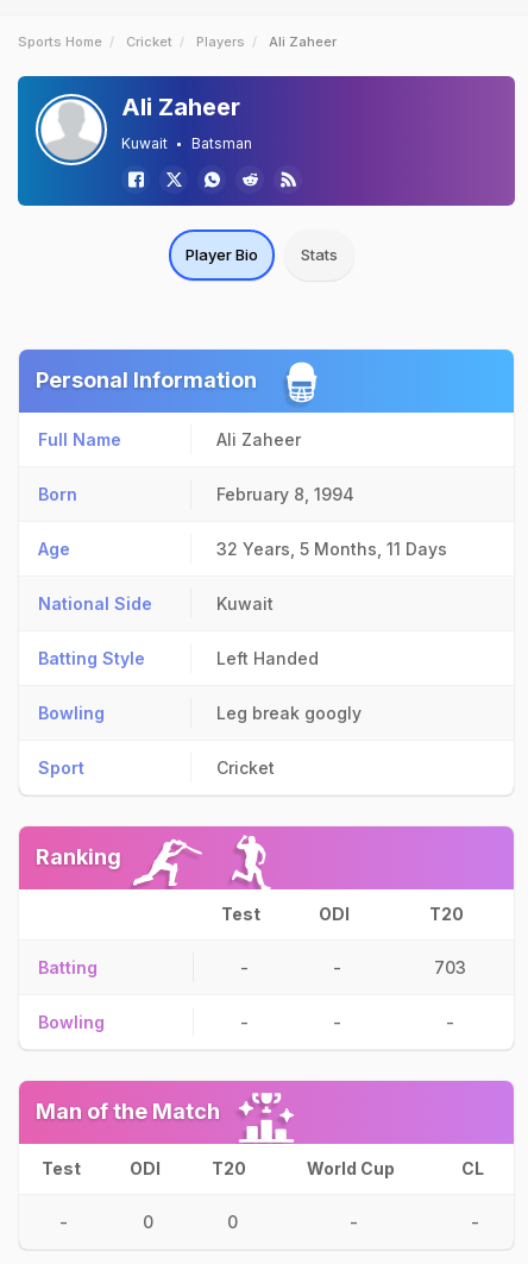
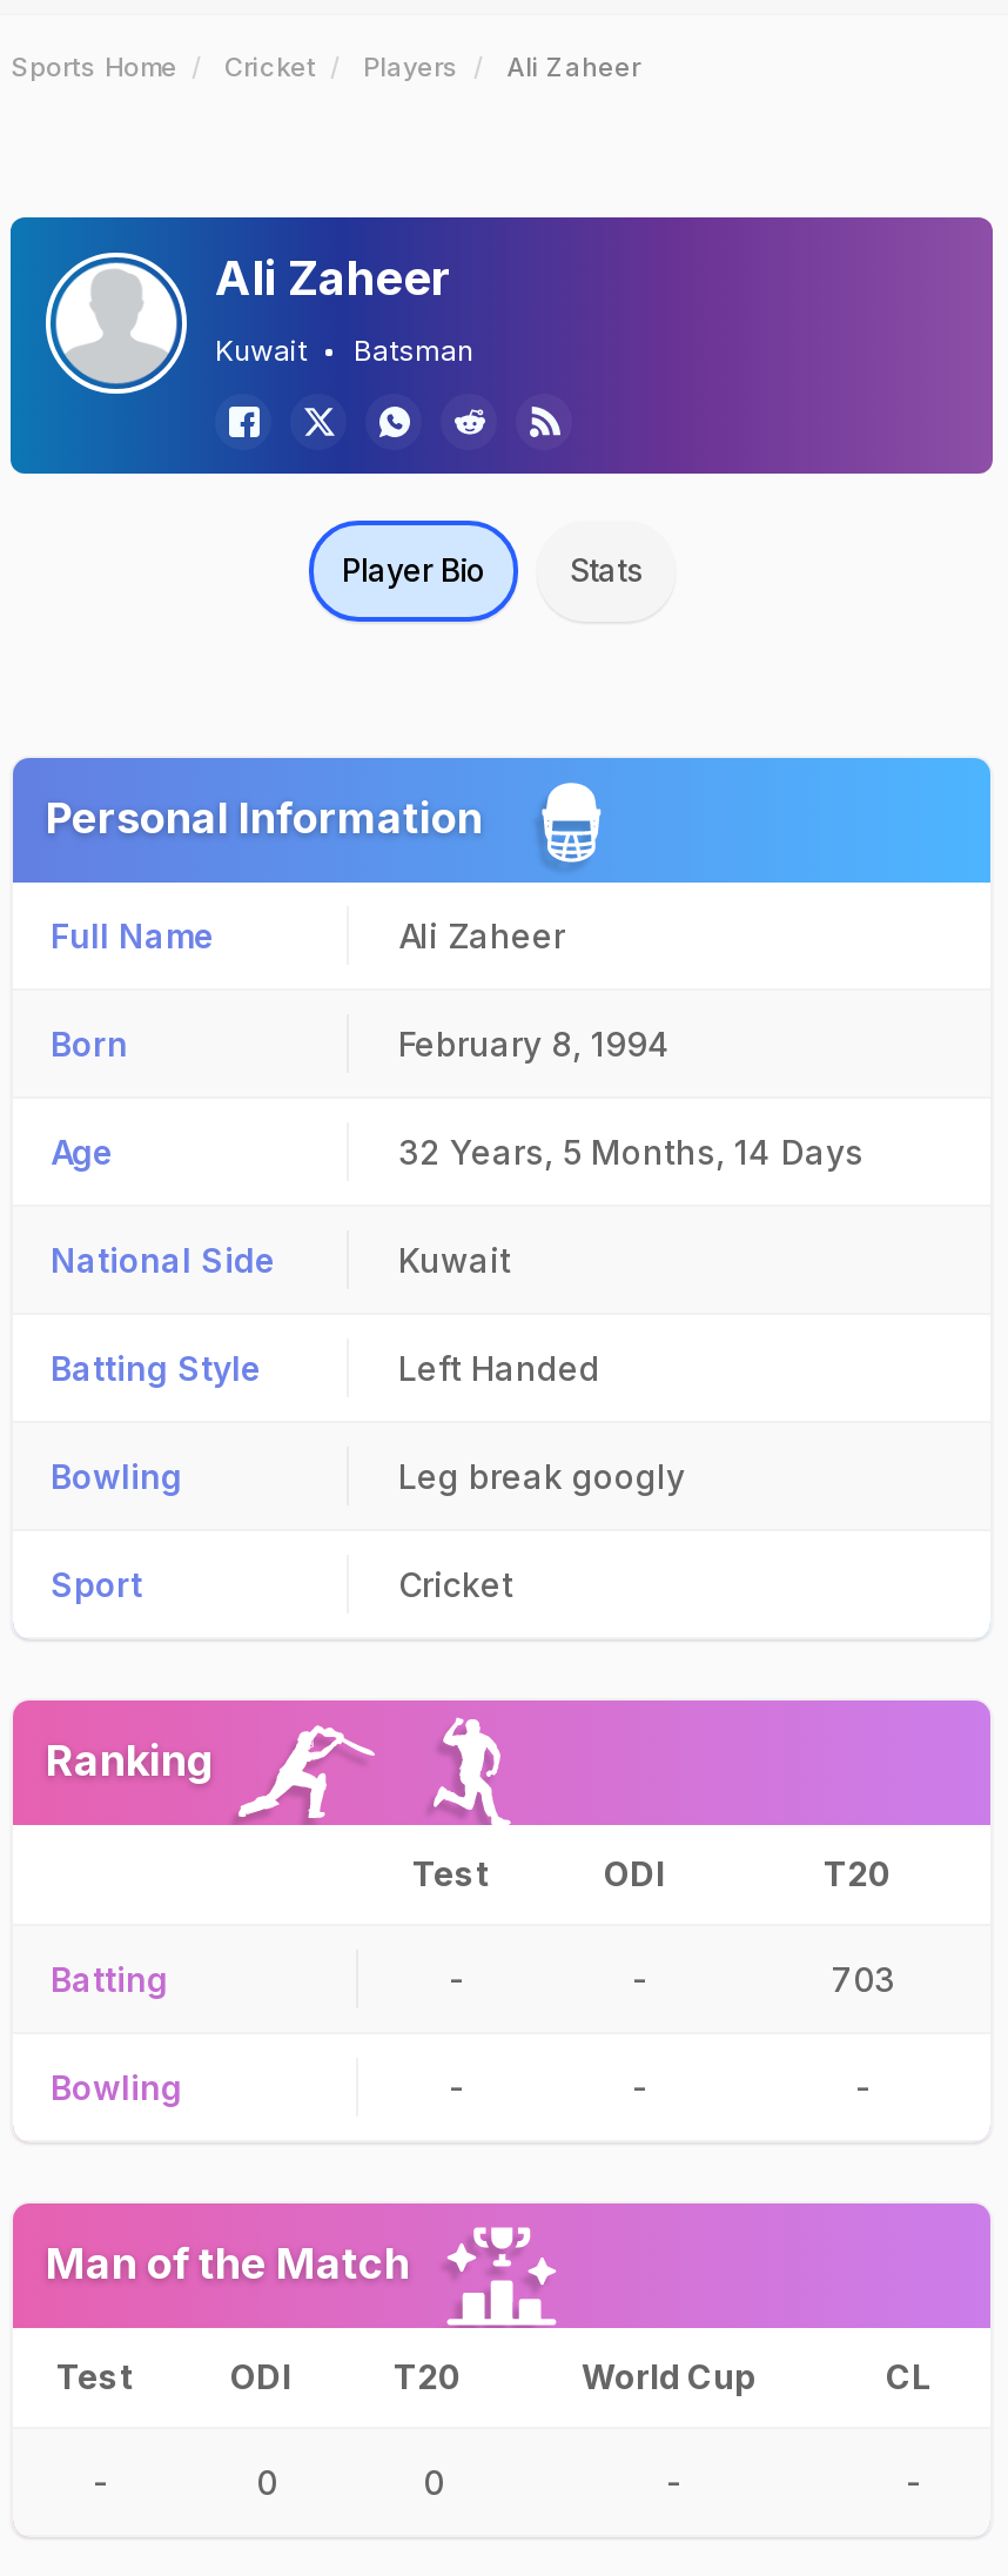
- 32 Years, 5 Months, 11 Days
+ 32 Years, 5 Months, 14 Days
